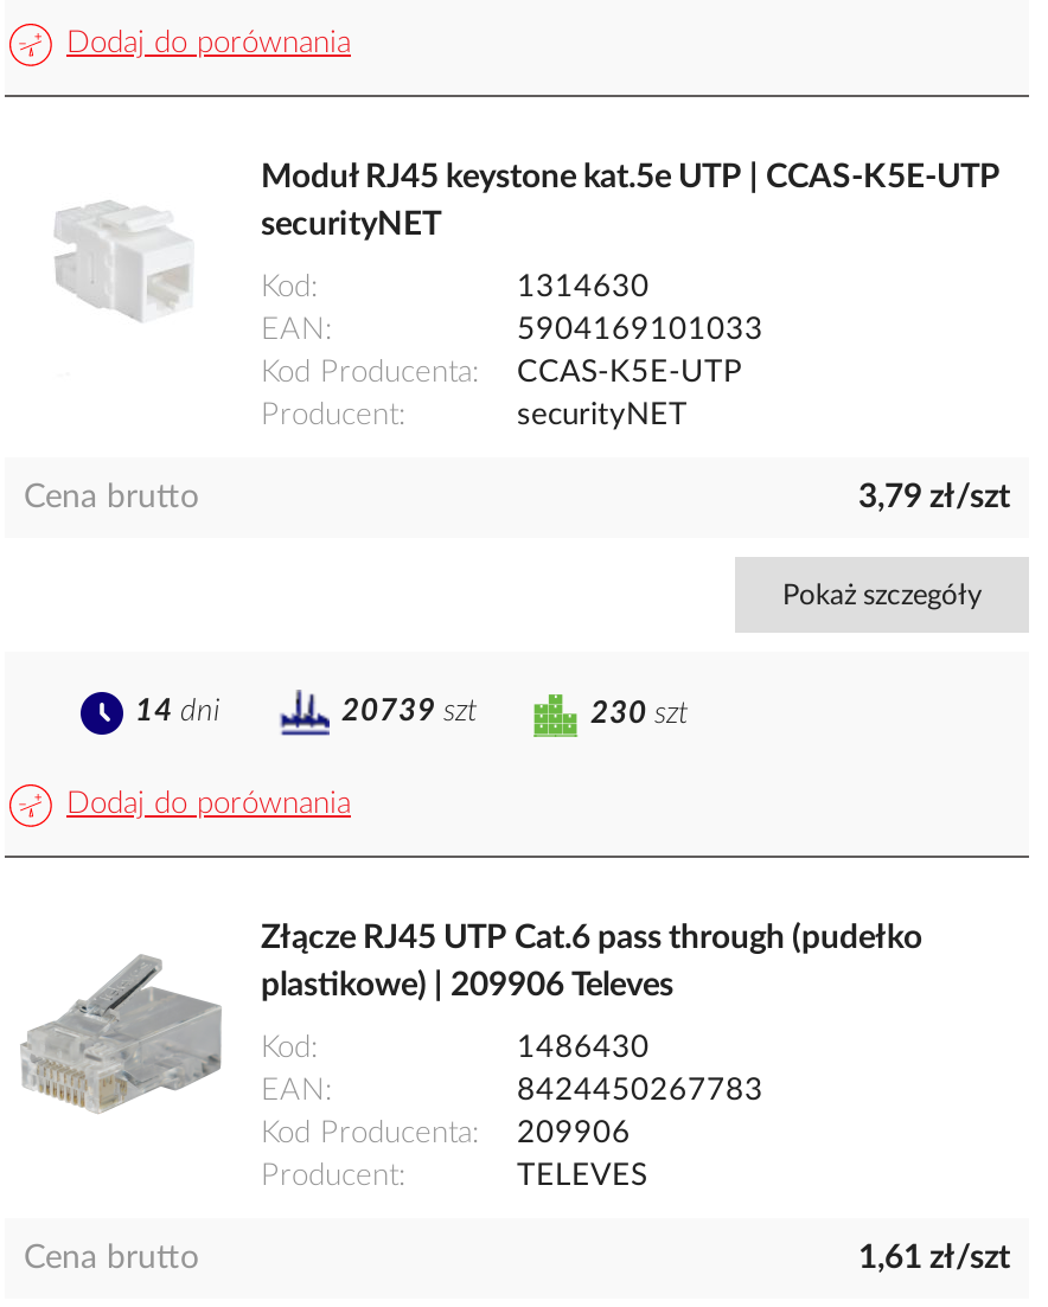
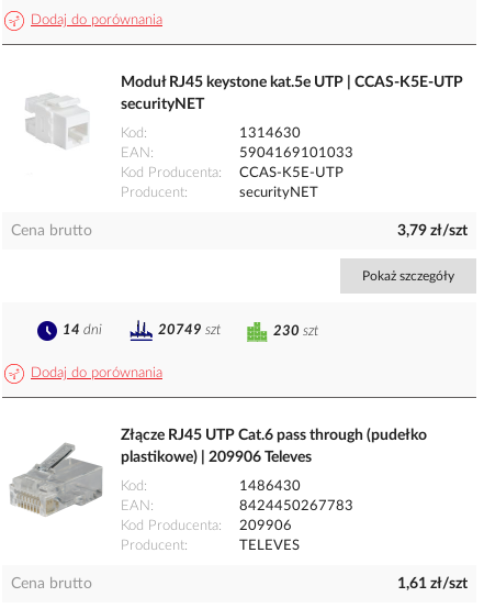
- 20739 szt
+ 20749 szt
